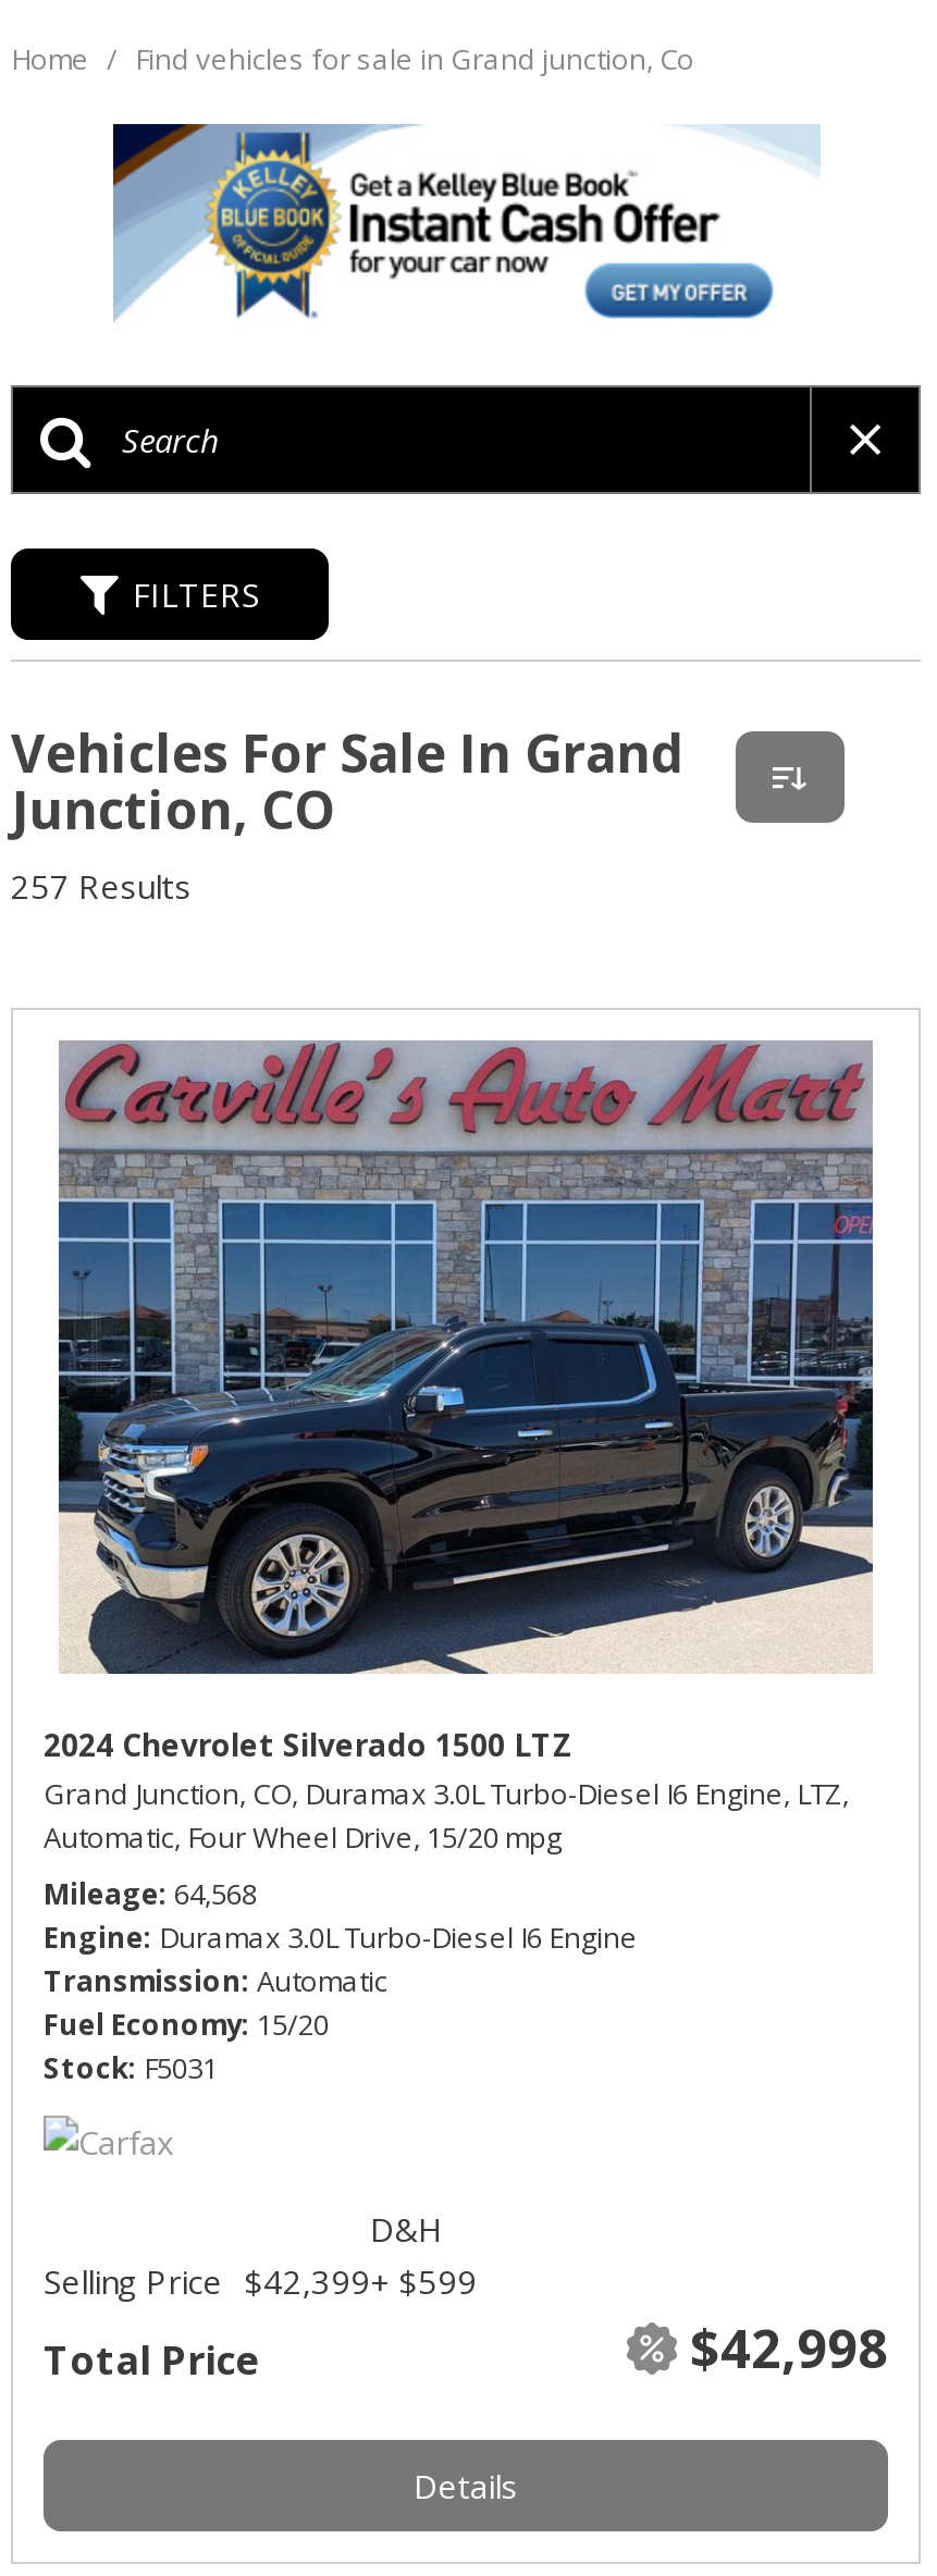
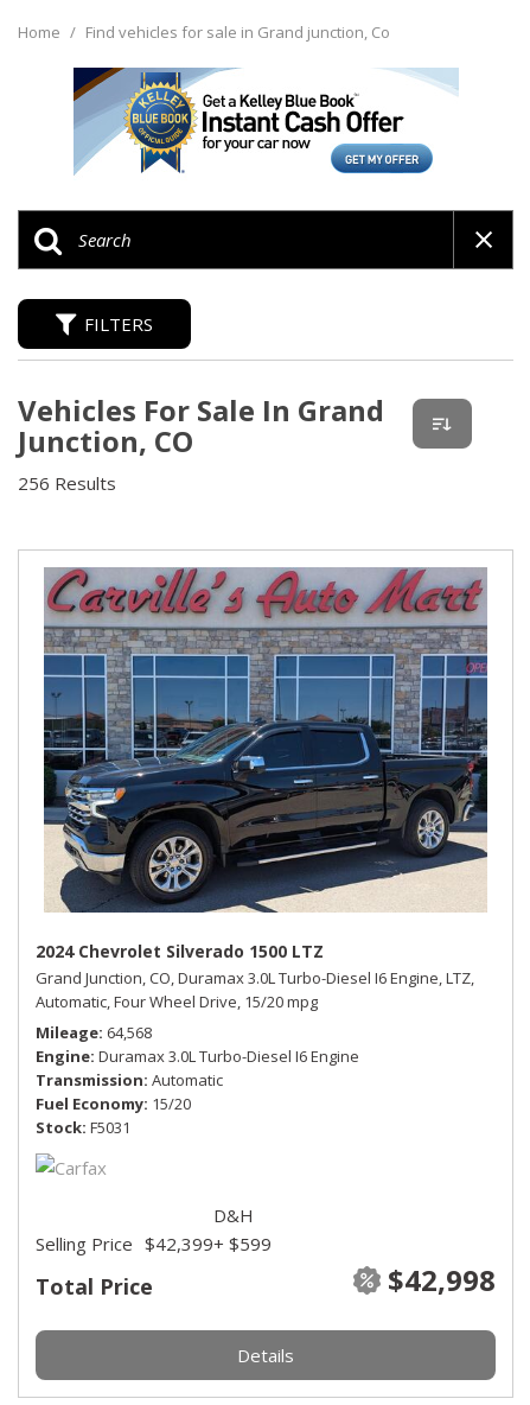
- 257 Results
+ 256 Results
